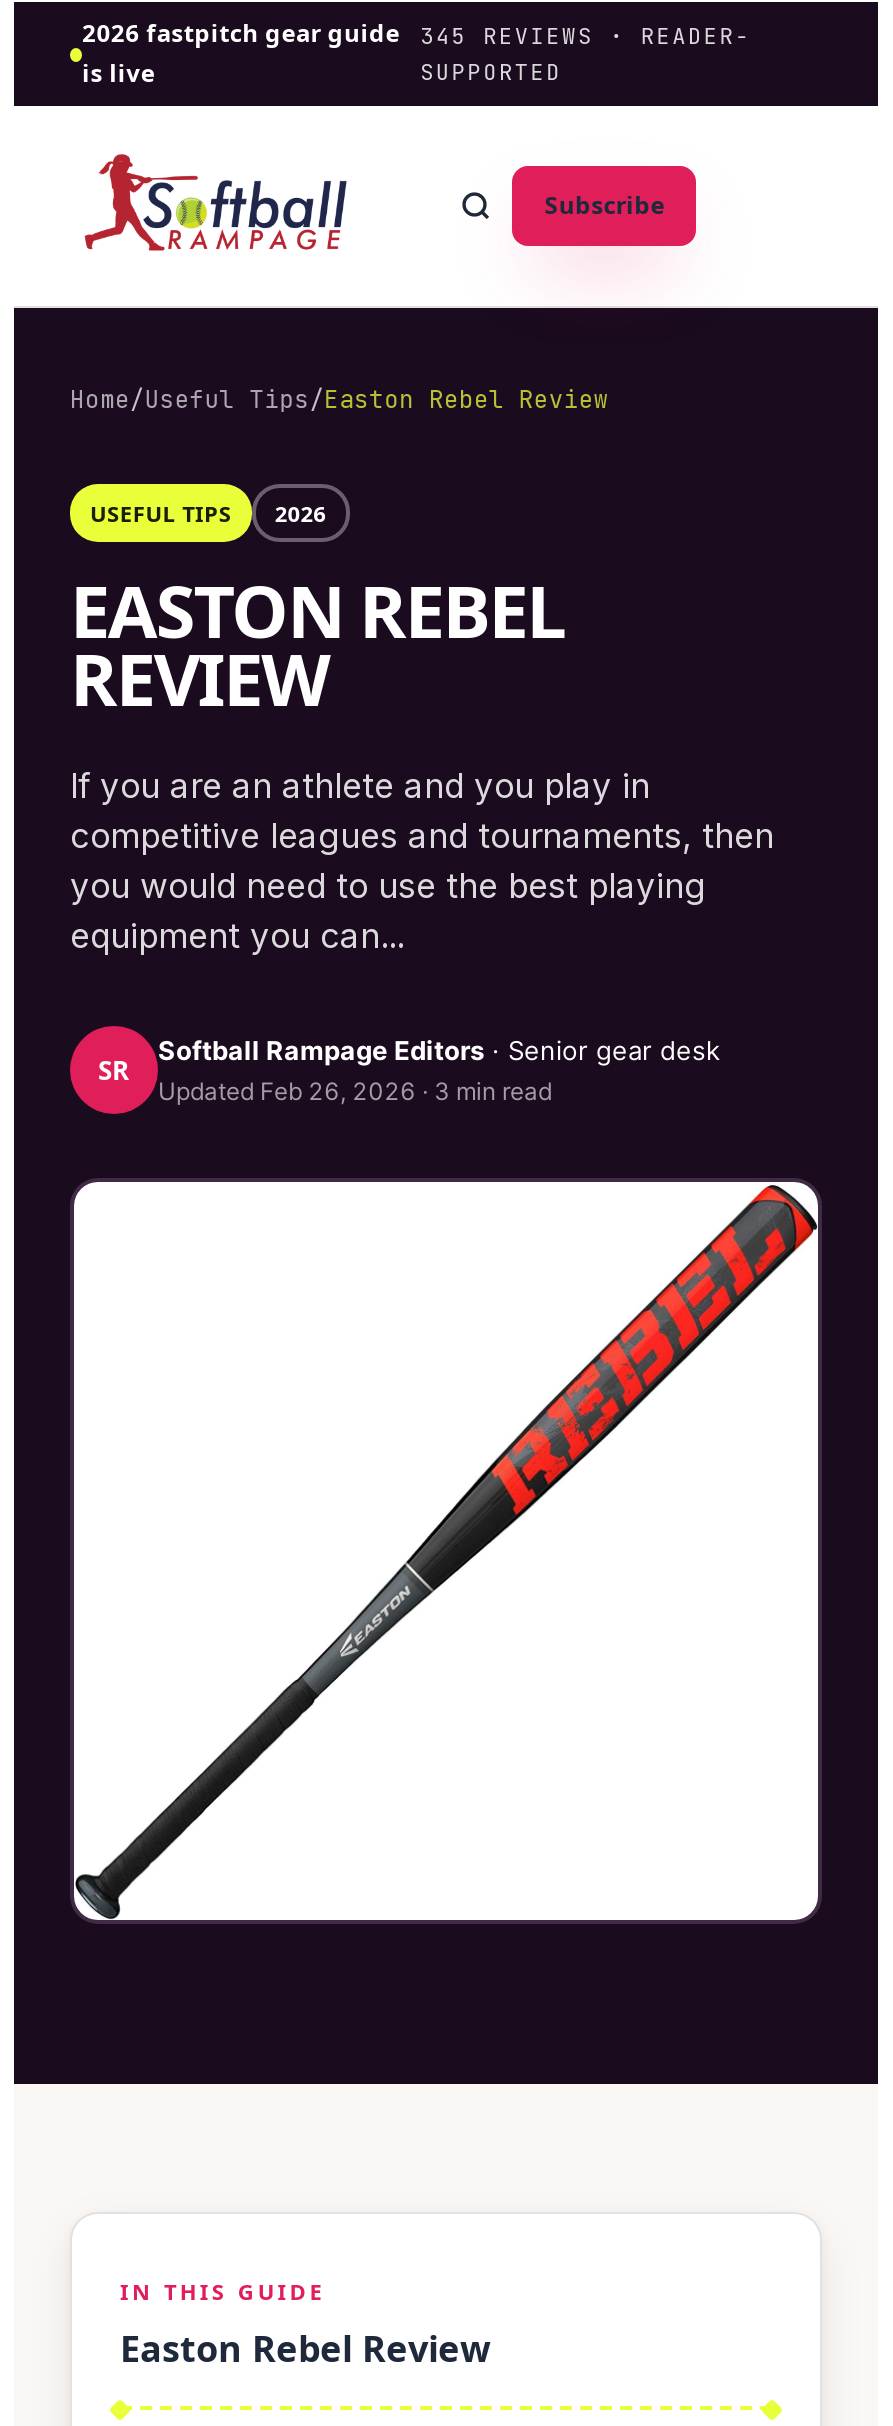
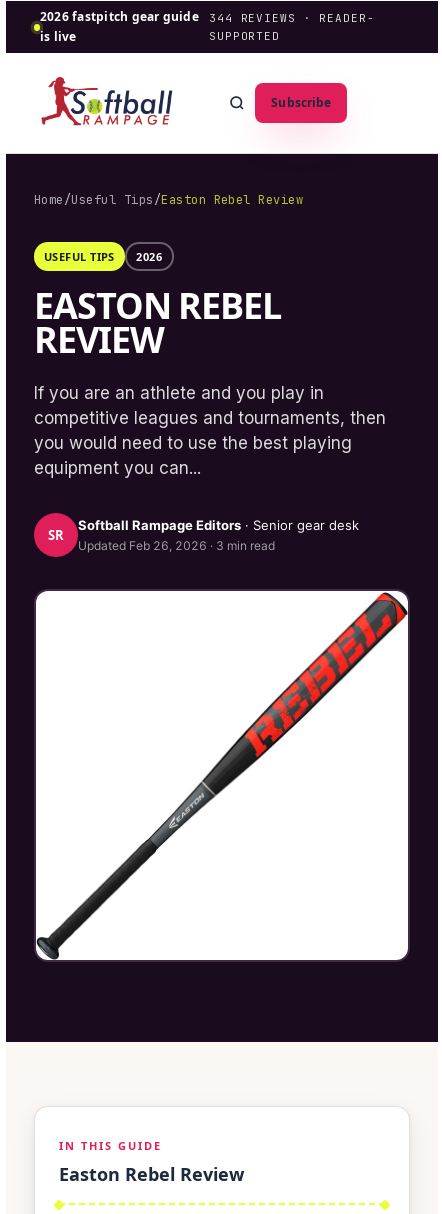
- 345 REVIEWS · READER-
+ 344 REVIEWS · READER-
